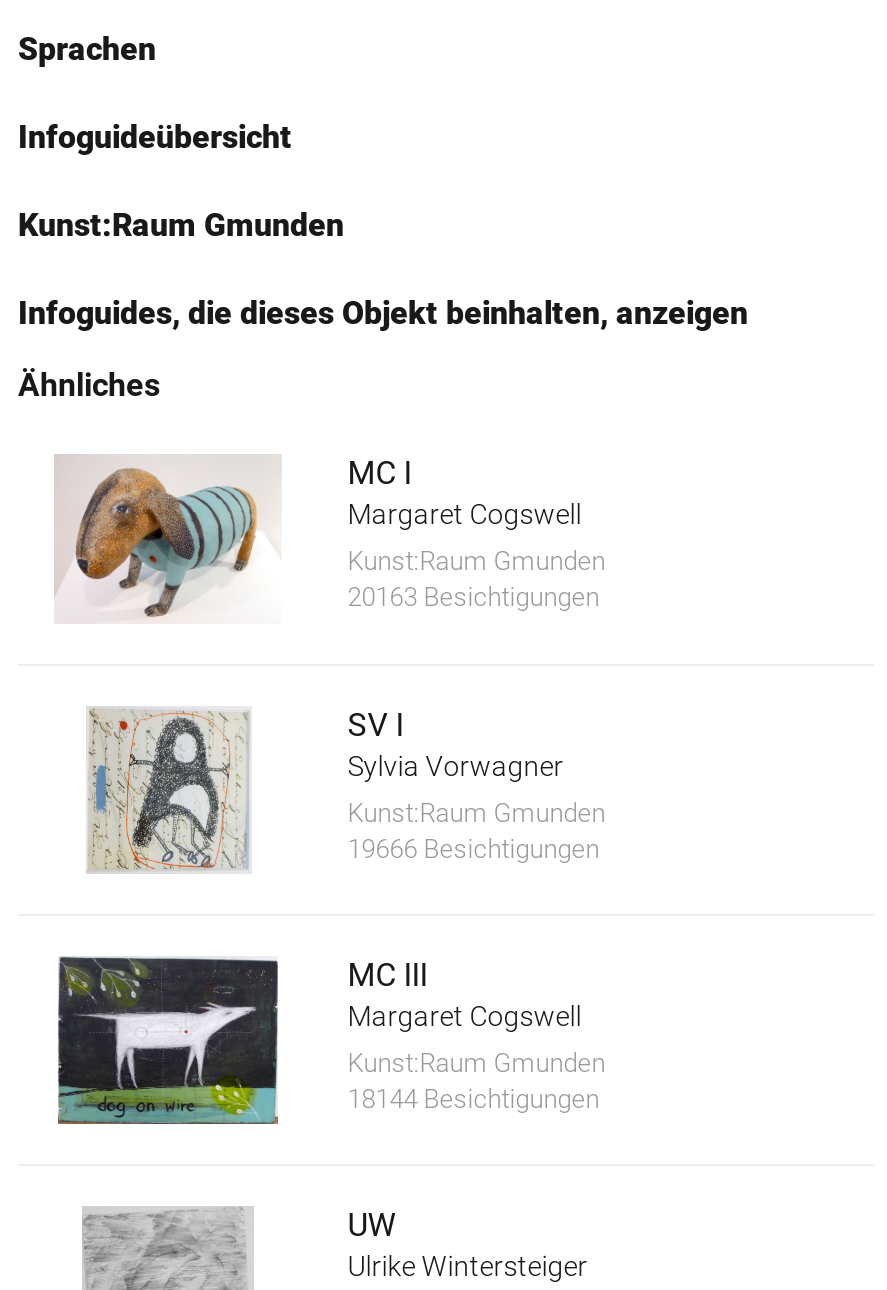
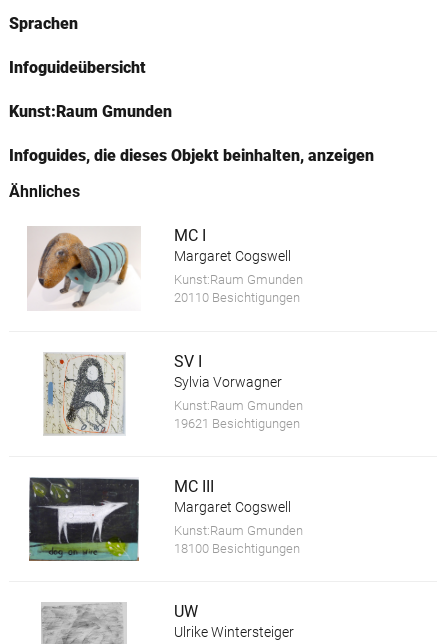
- 20163 Besichtigungen
+ 20110 Besichtigungen

- 19666 Besichtigungen
+ 19621 Besichtigungen

- 18144 Besichtigungen
+ 18100 Besichtigungen
